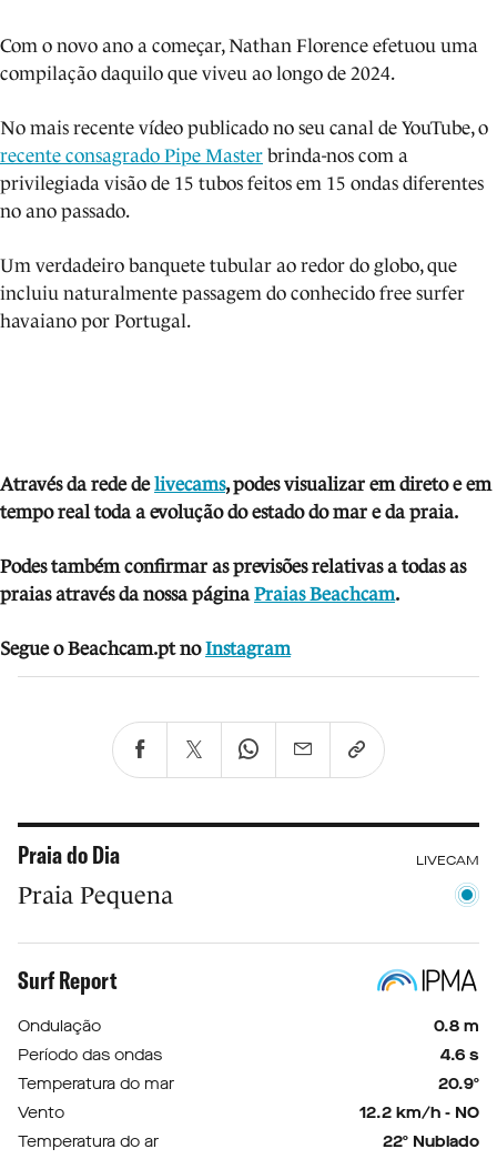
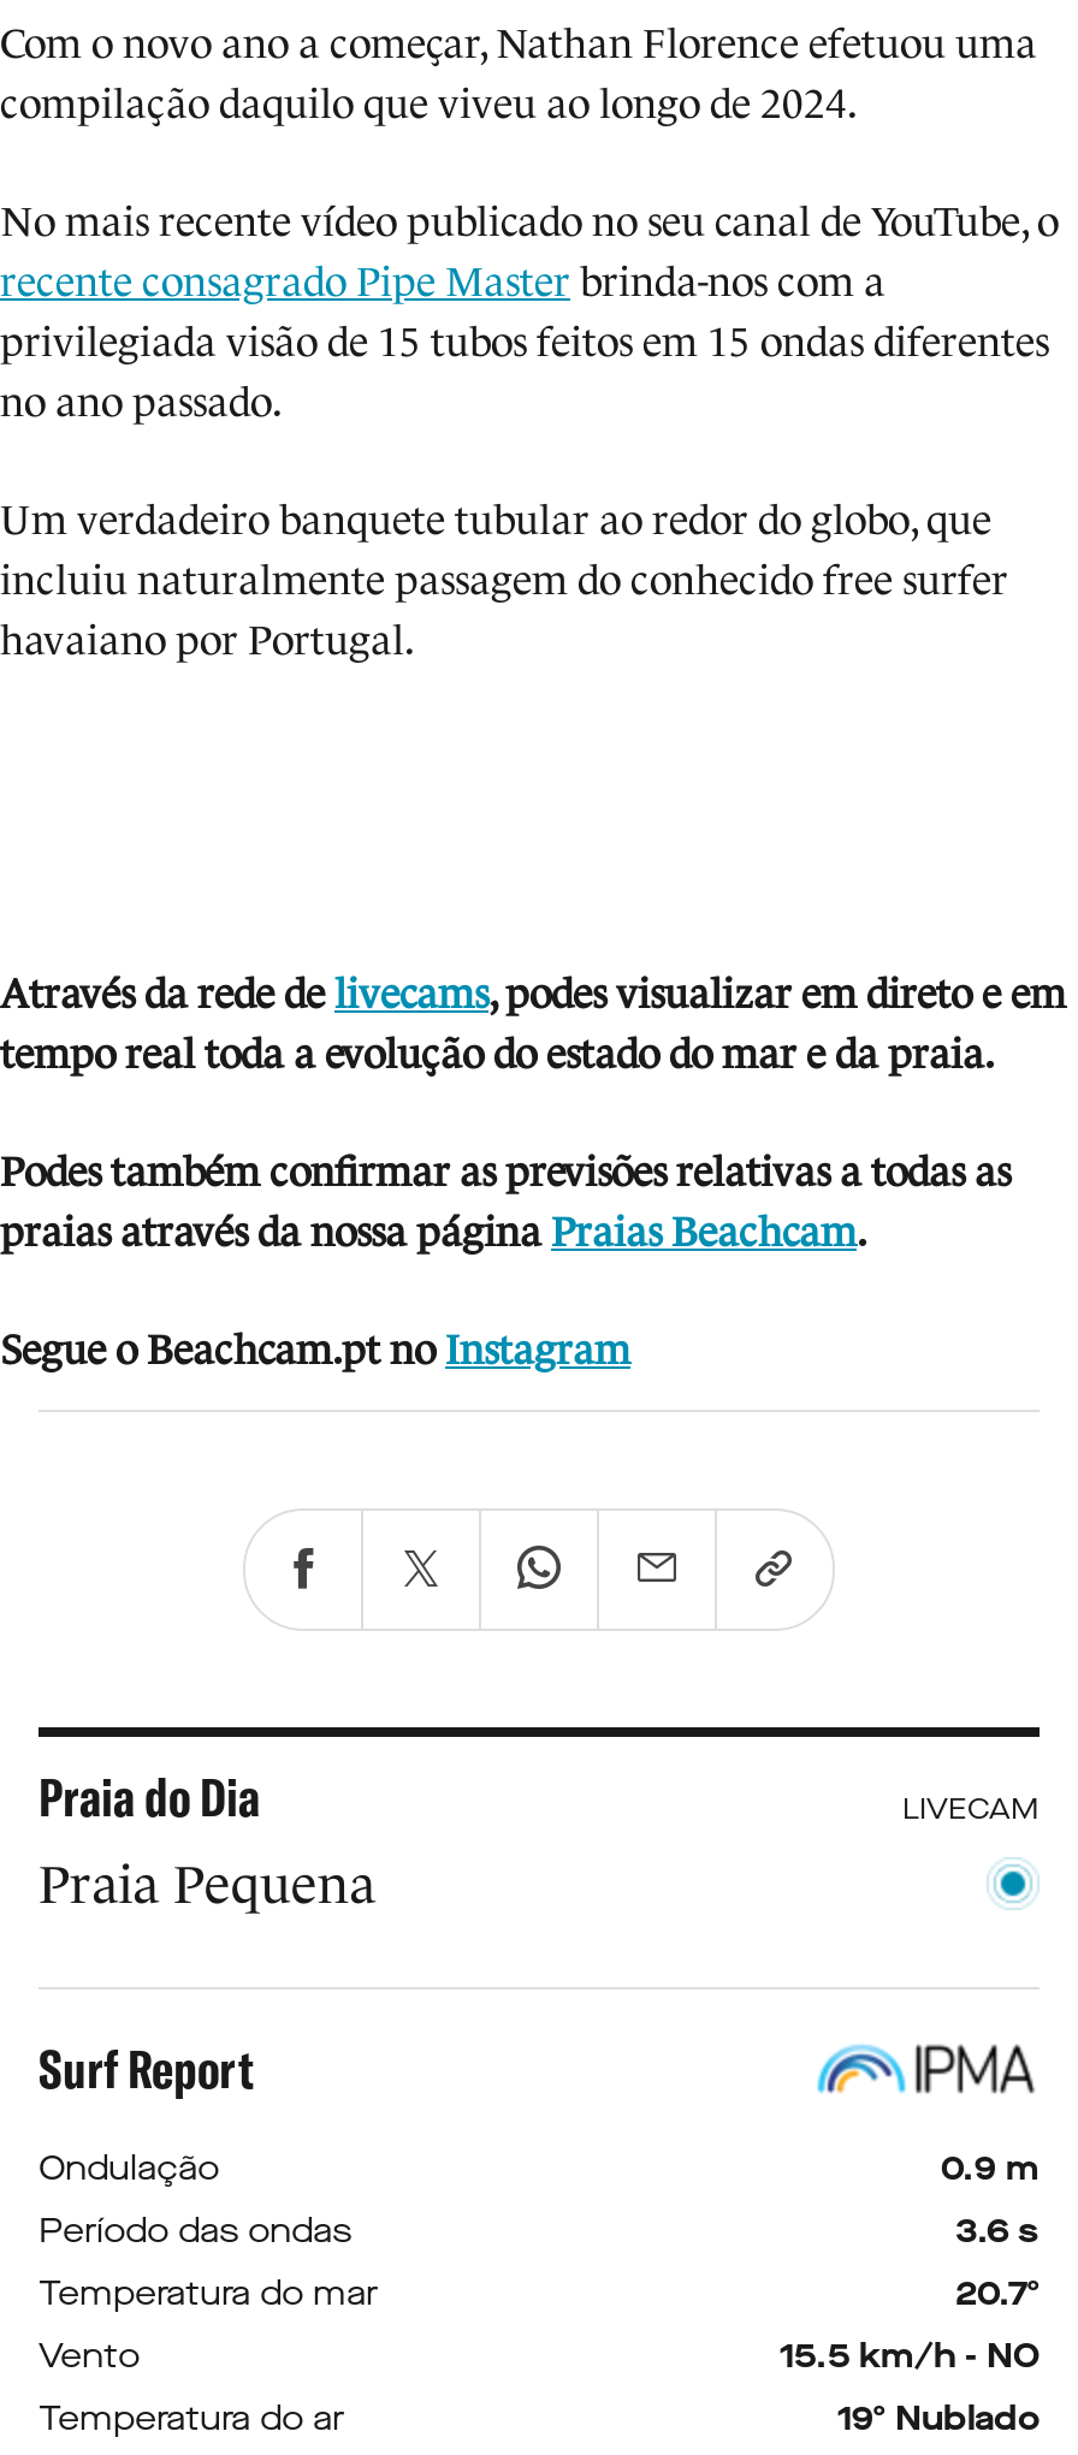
- 0.8 m
+ 0.9 m

- 4.6 s
+ 3.6 s

- 20.9º
+ 20.7º

- 12.2 km/h - NO
+ 15.5 km/h - NO

- 22º Nublado
+ 19º Nublado
